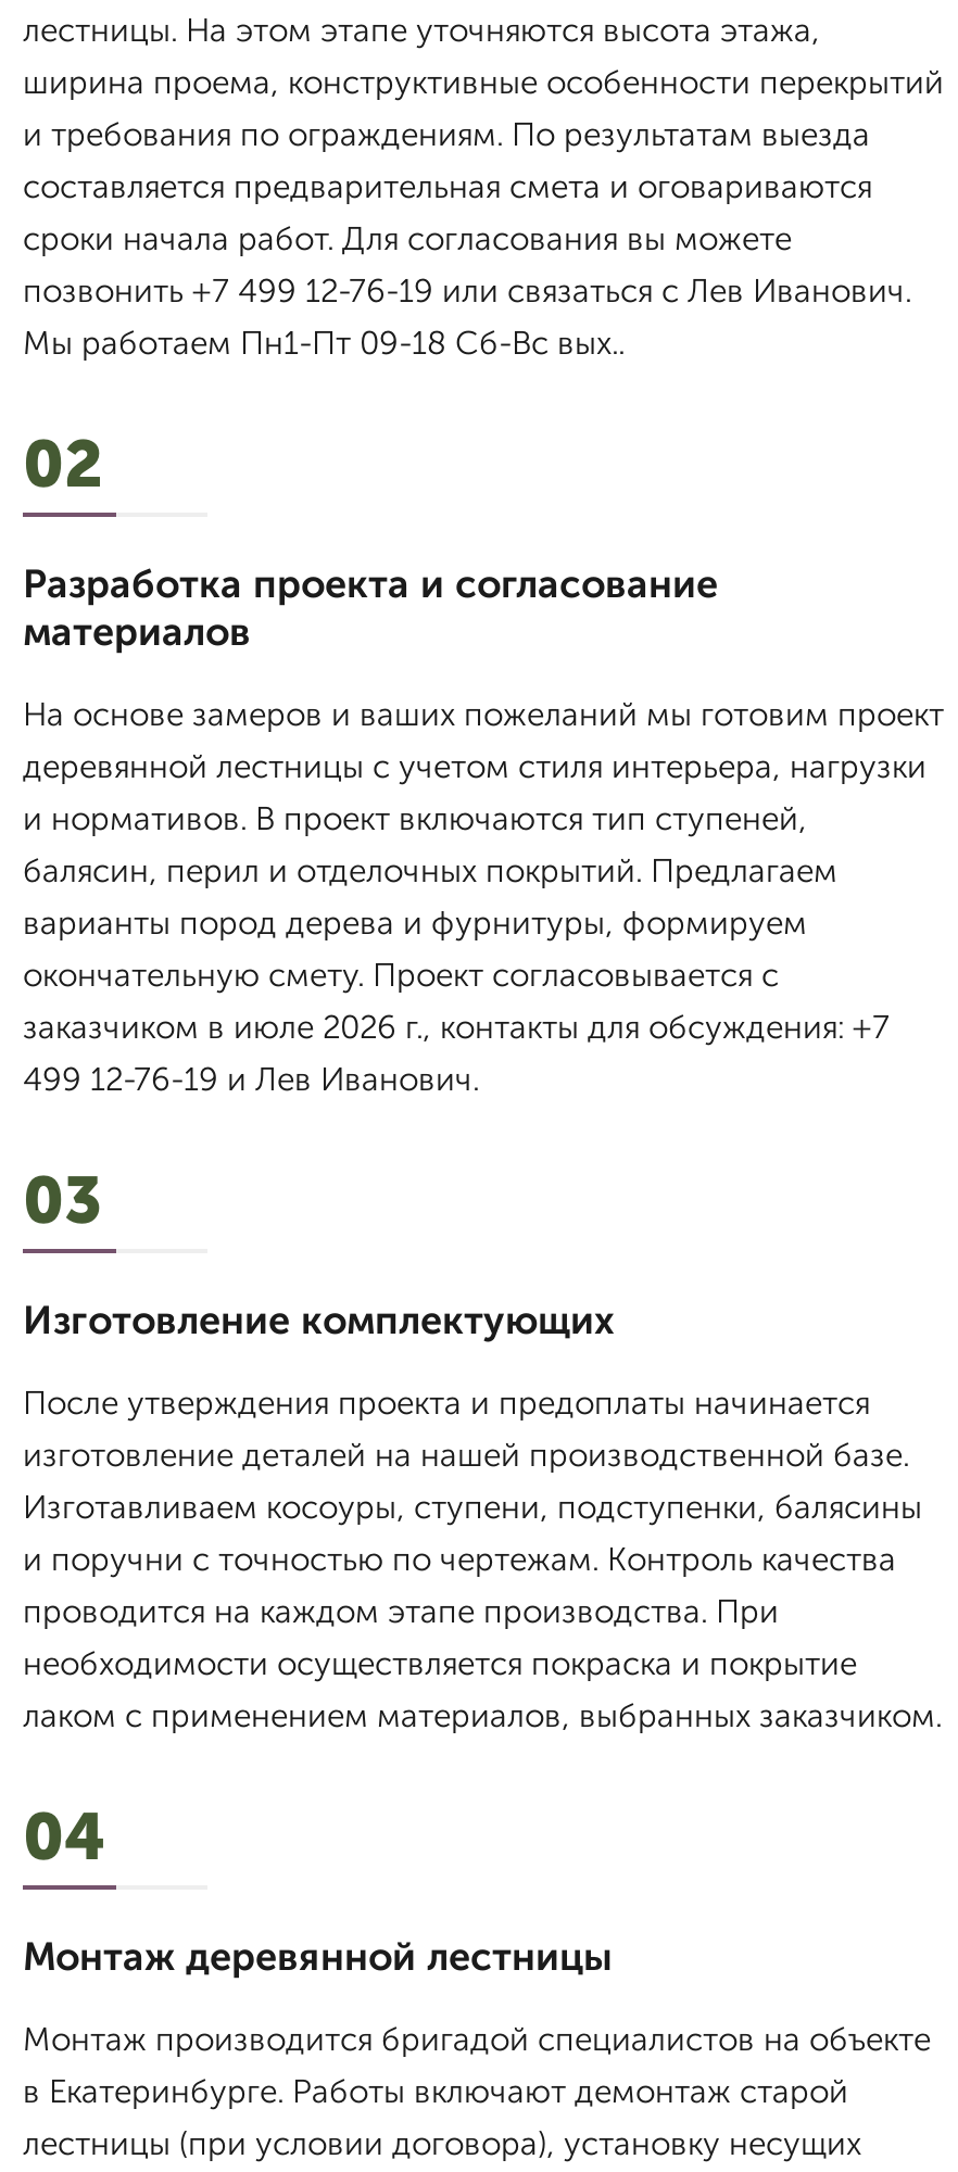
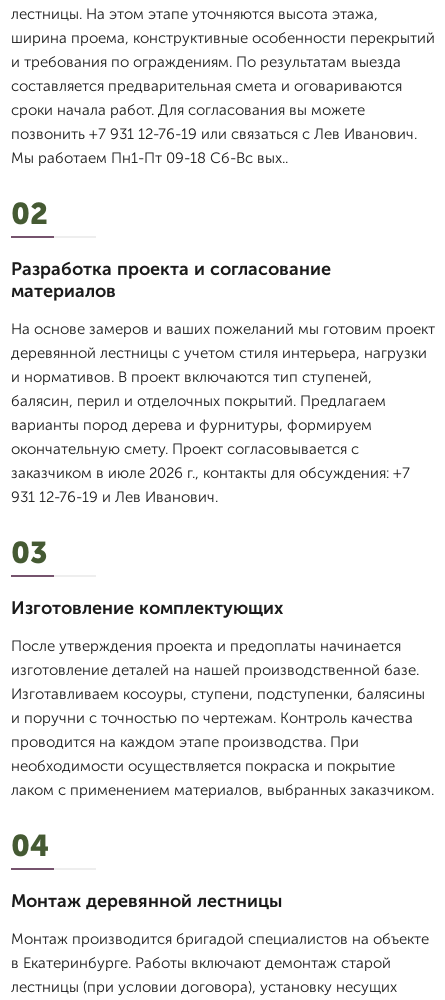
- позвонить +7 499 12-76-19 или связаться с Лев Иванович.
+ позвонить +7 931 12-76-19 или связаться с Лев Иванович.

- 499 12-76-19 и Лев Иванович.
+ 931 12-76-19 и Лев Иванович.
